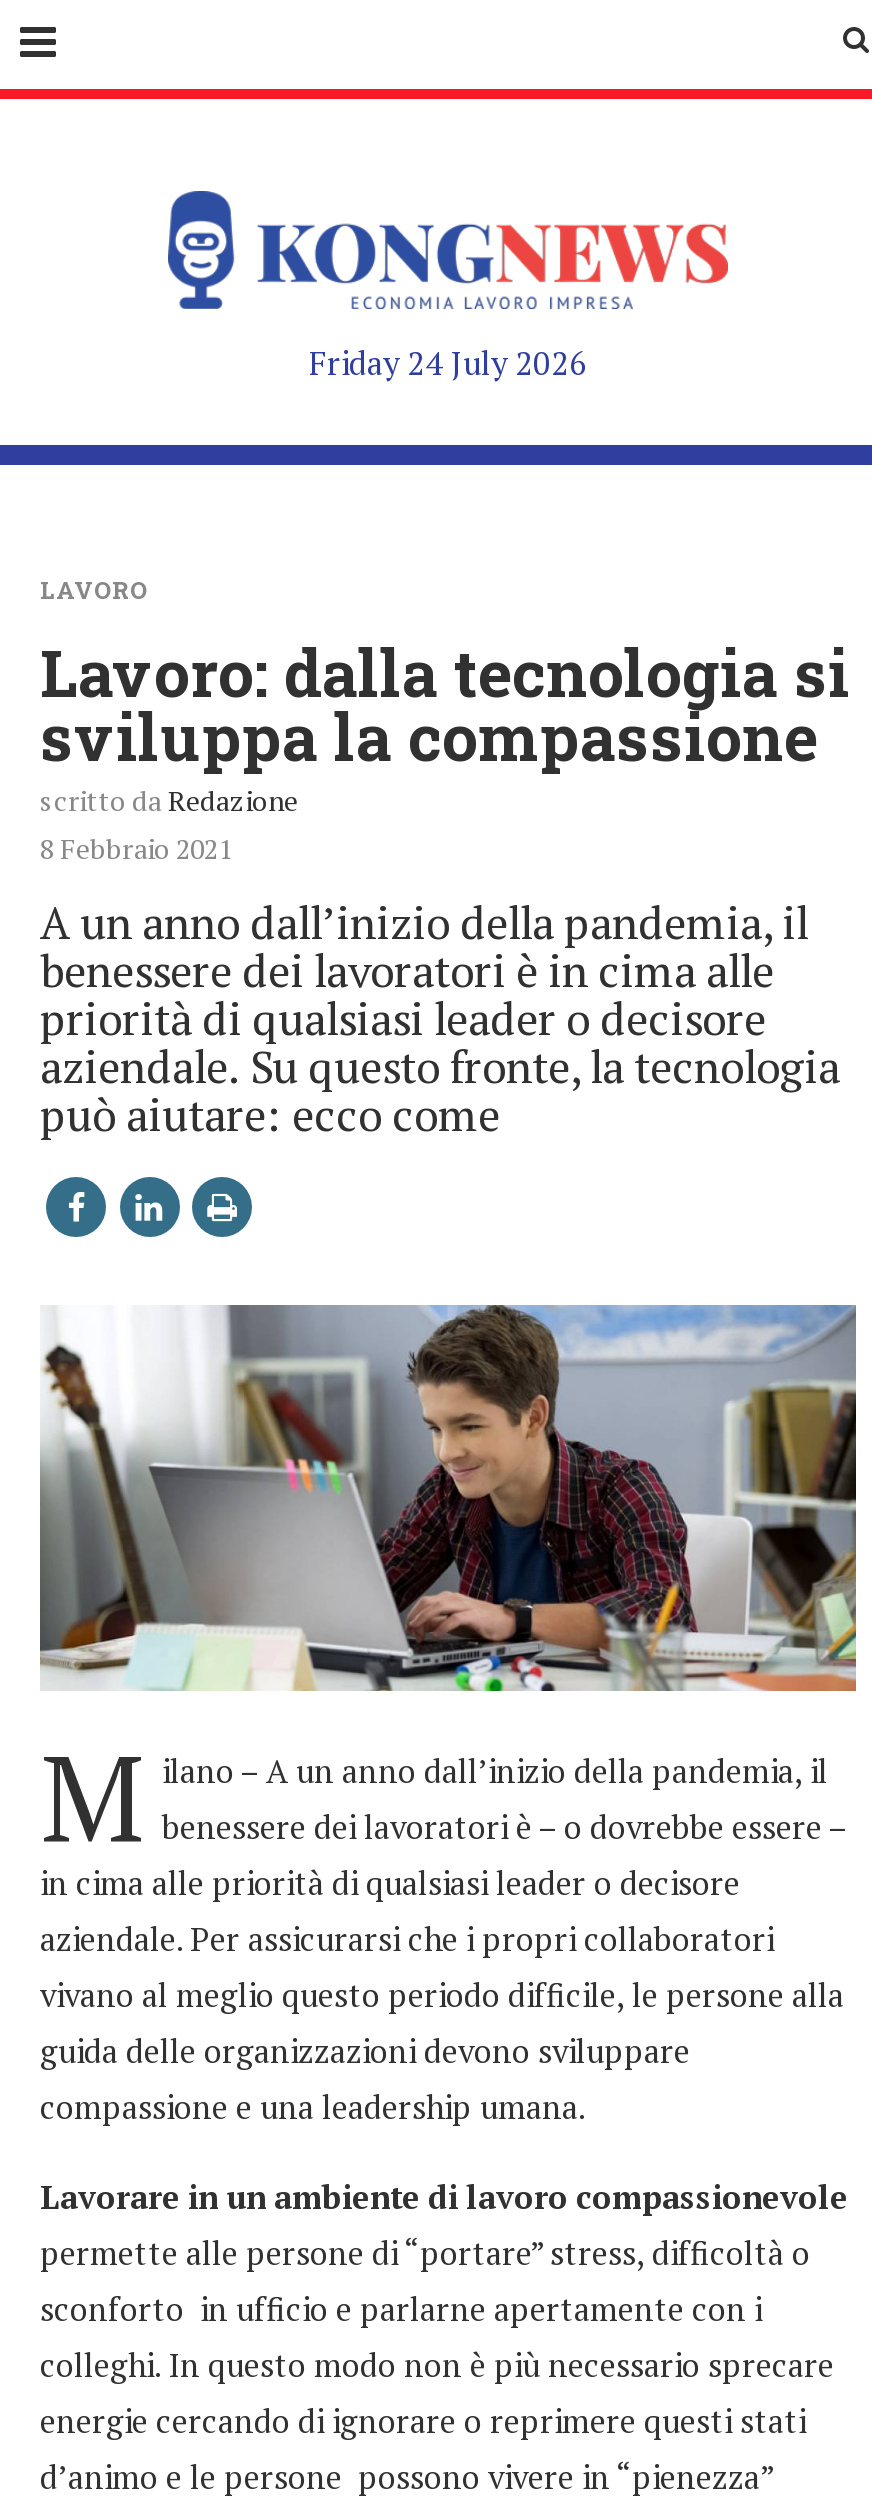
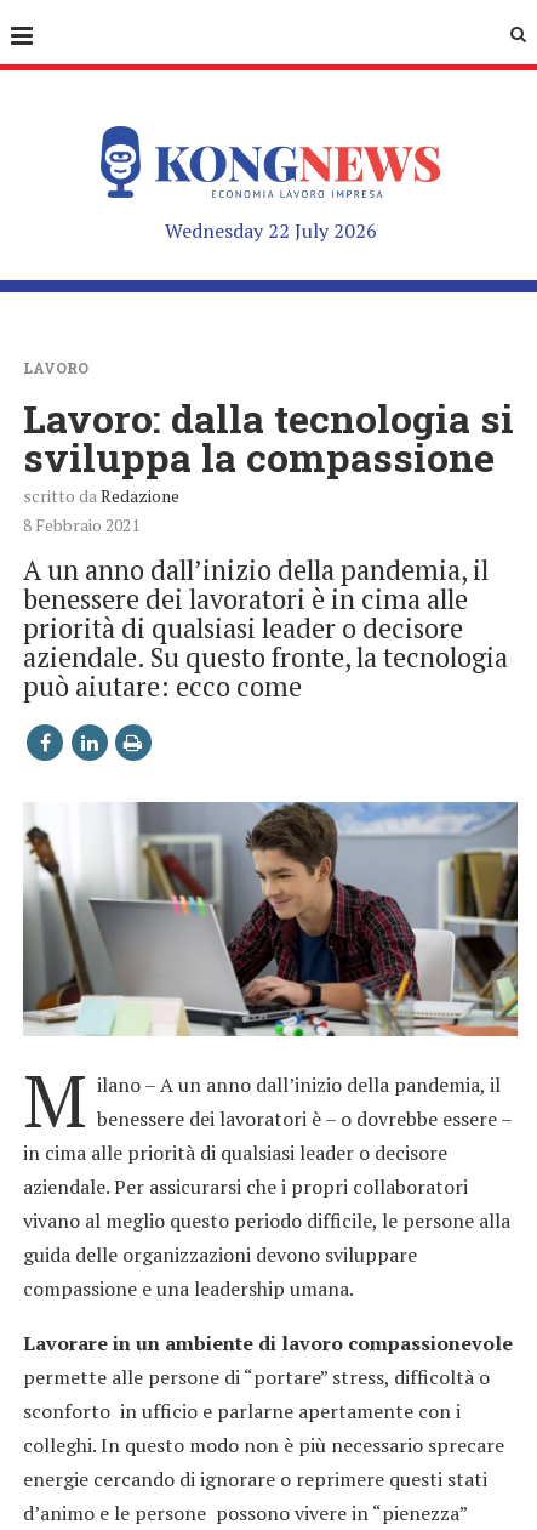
- Friday 24 July 2026
+ Wednesday 22 July 2026
